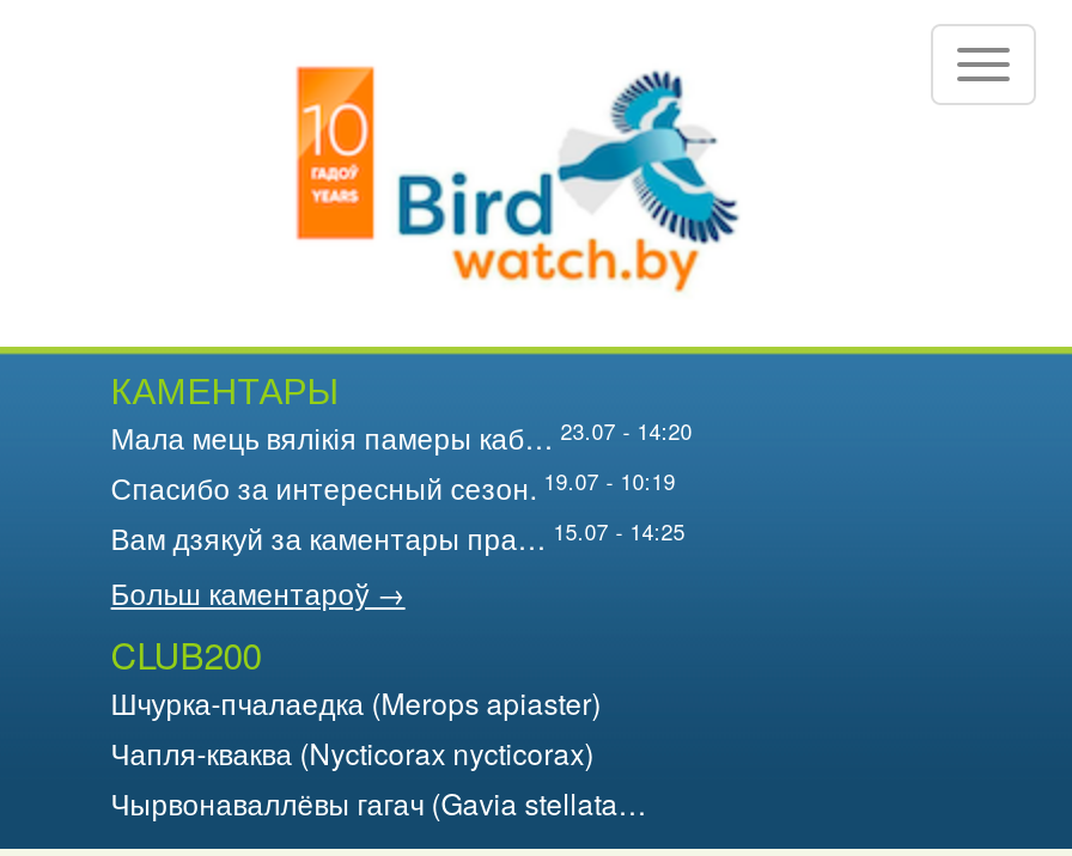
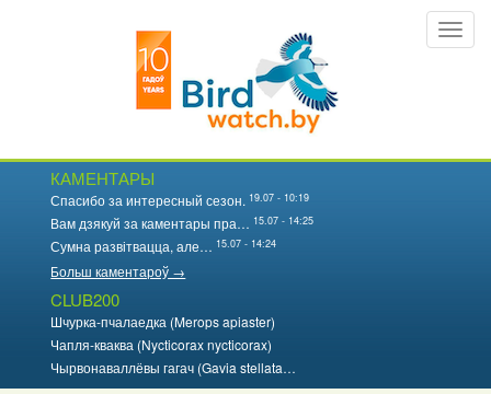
- Мала мець вялікія памеры каб… 23.07 - 14:20

moved up: Спасибо за интересный сезон. 19.07 - 10:19 | Вам дзякуй за каментары пра… 15.07 - 14:25

+ Сумна развітвацца, але… 15.07 - 14:24
